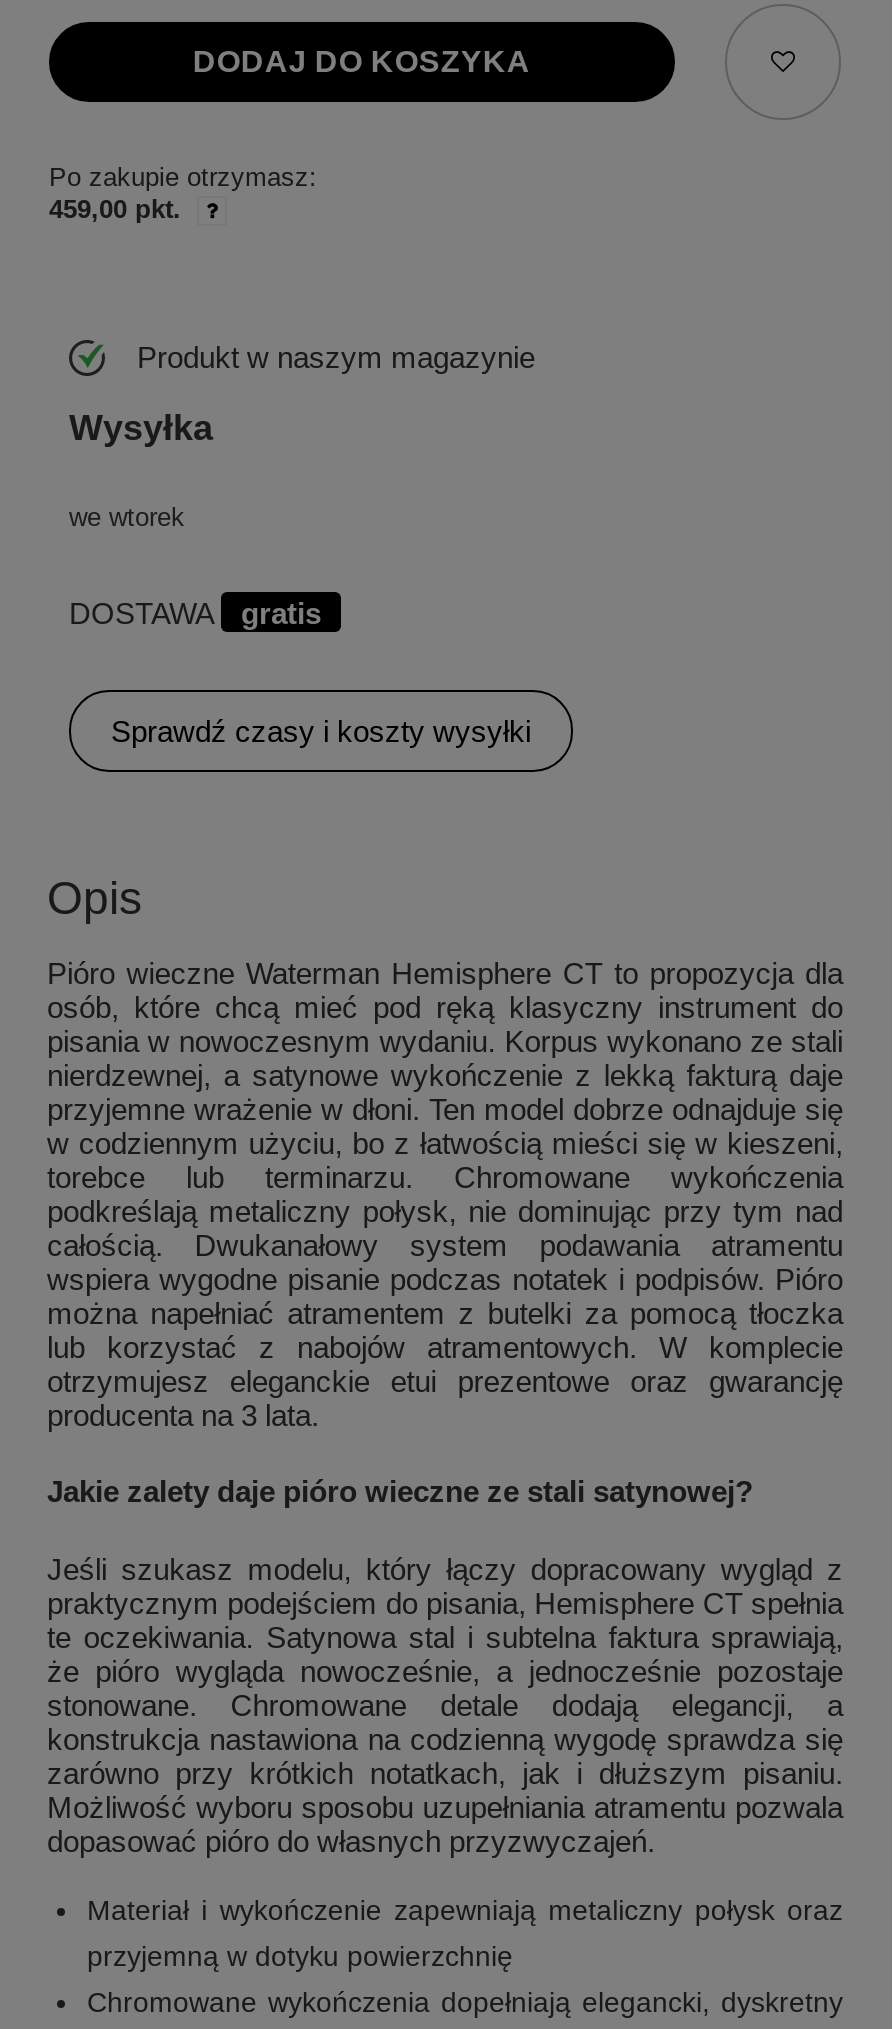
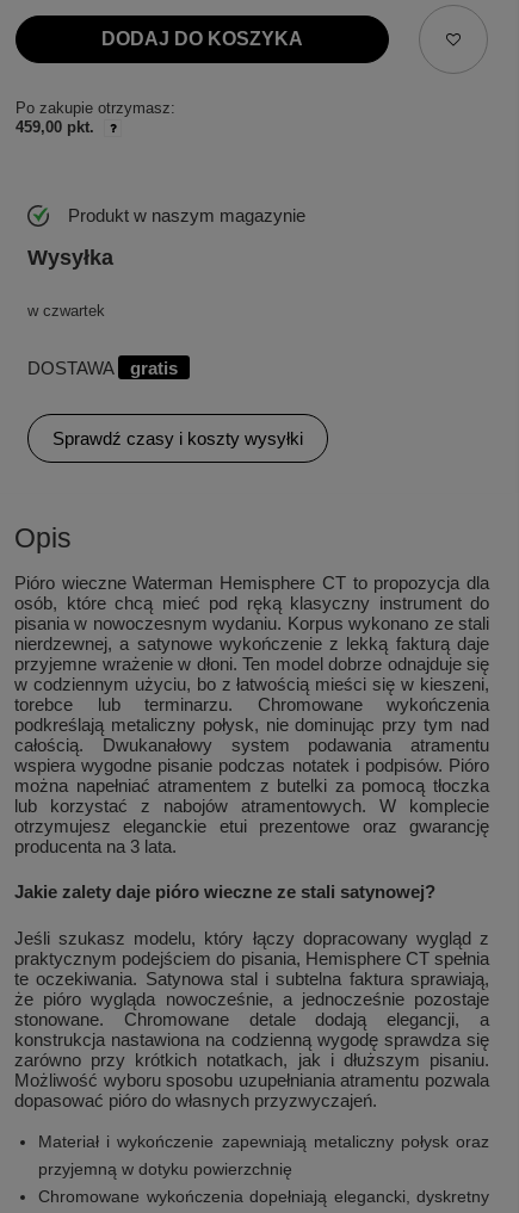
- we wtorek
+ w czwartek
